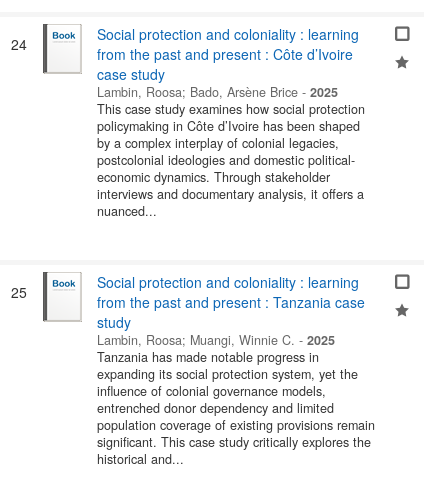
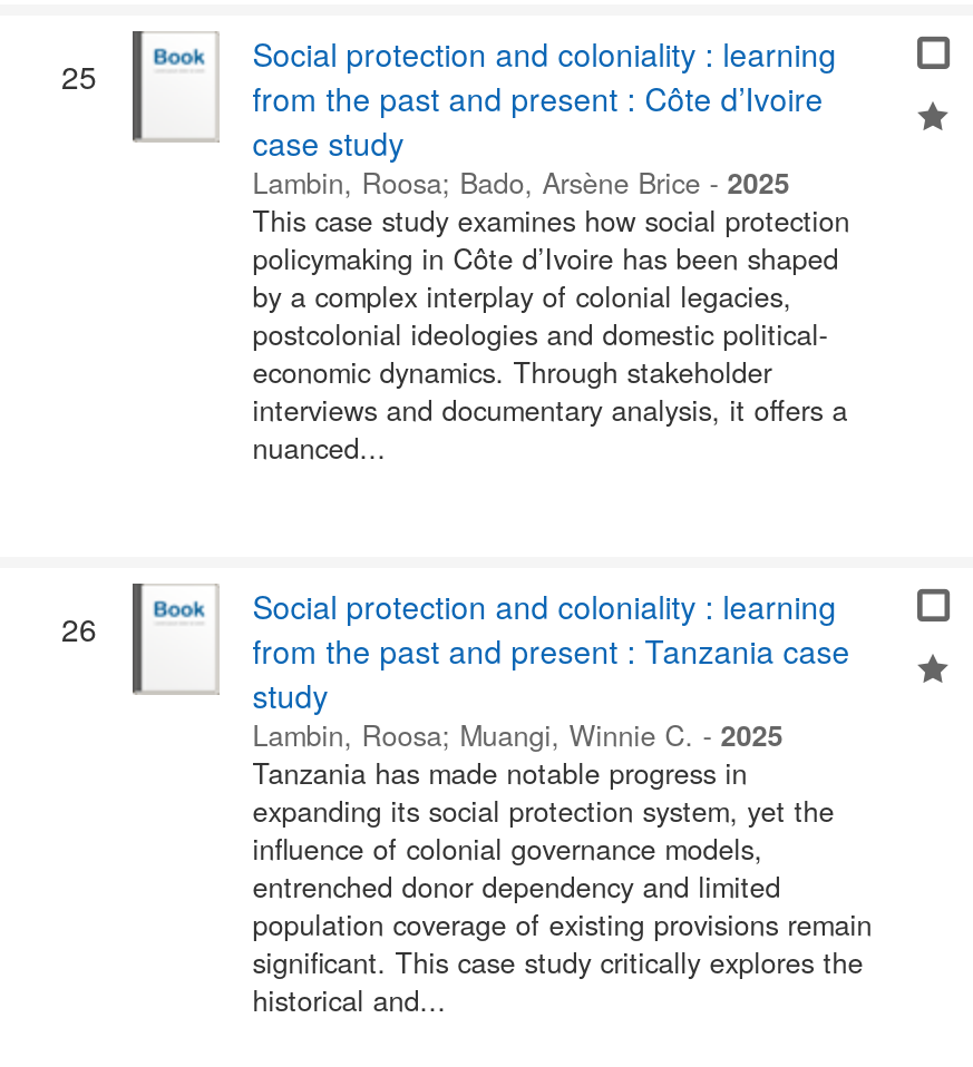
- 24
+ 25

- 25
+ 26
